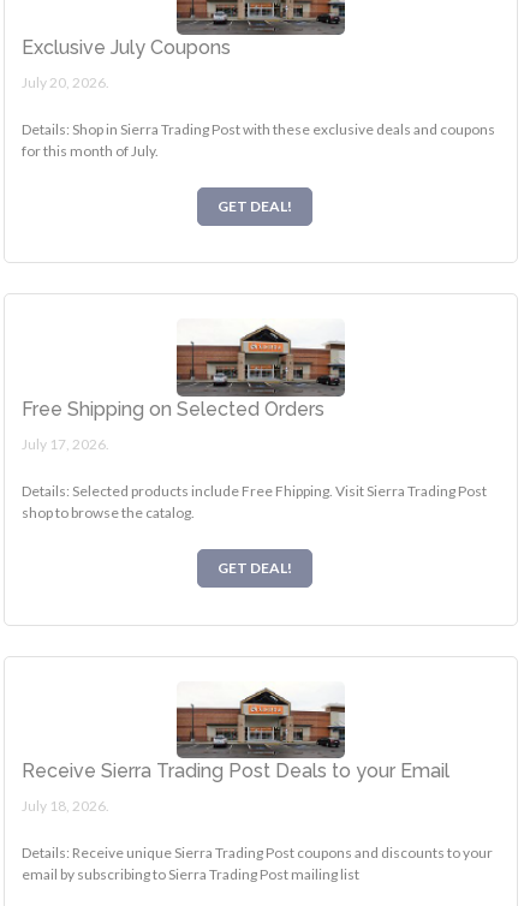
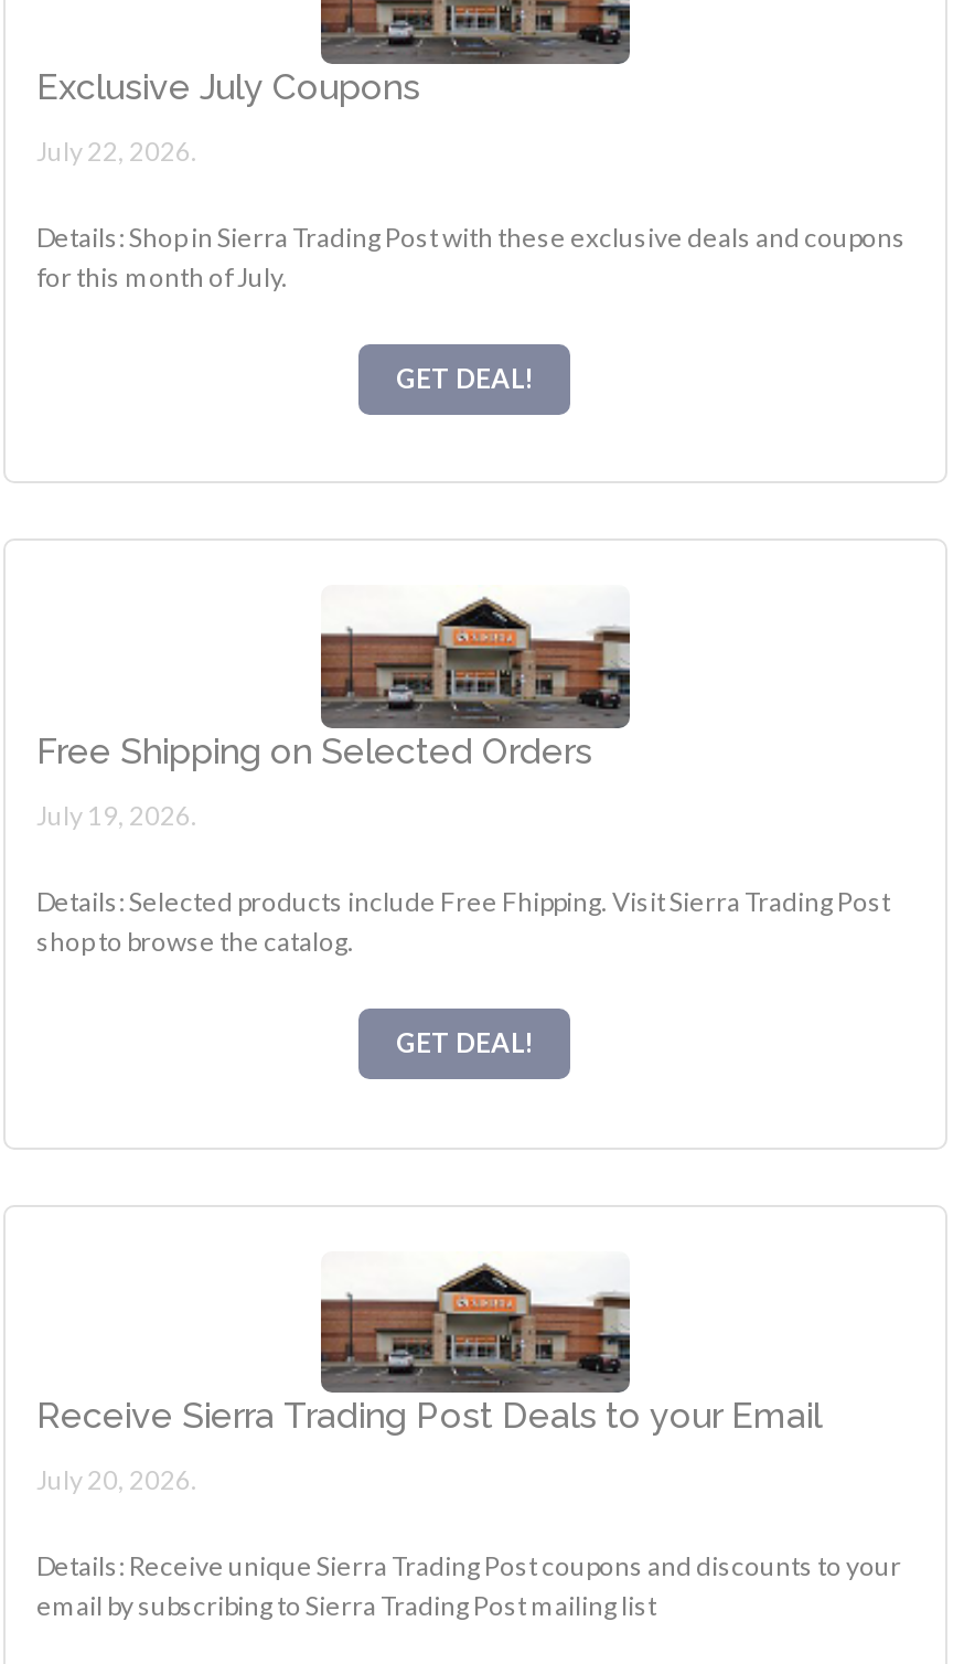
- July 20, 2026.
+ July 22, 2026.

- July 17, 2026.
+ July 19, 2026.

- July 18, 2026.
+ July 20, 2026.
